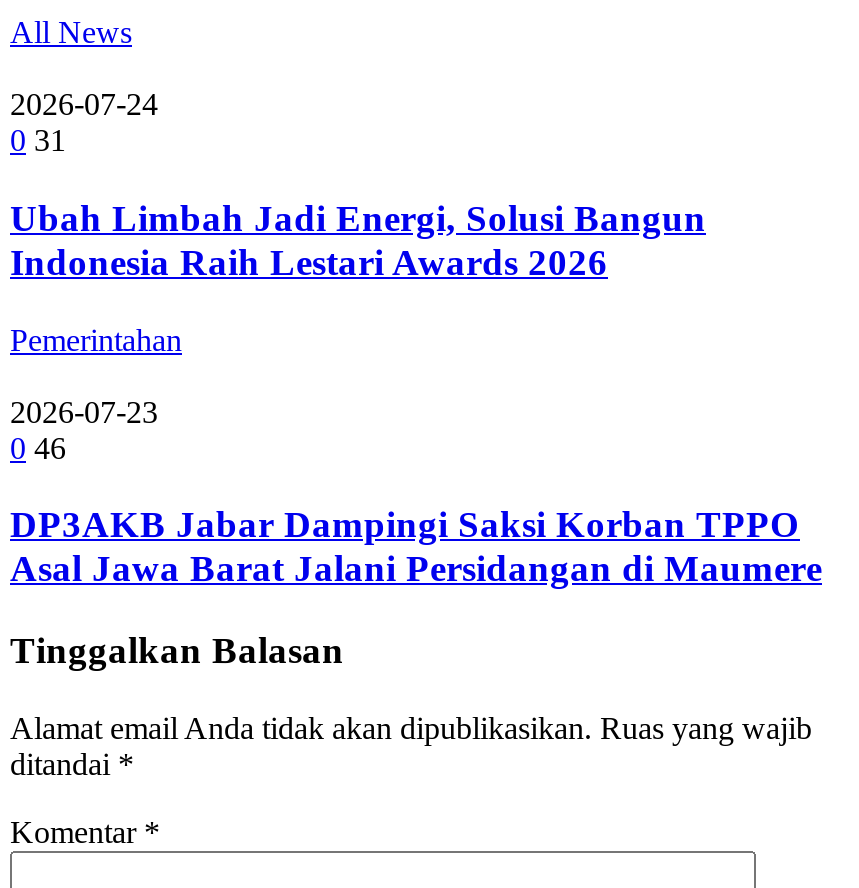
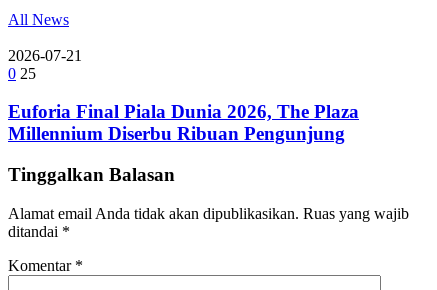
- 2026-07-24
- 0 31
- Ubah Limbah Jadi Energi, Solusi Bangun
- Indonesia Raih Lestari Awards 2026
- Pemerintahan
- 2026-07-23
- 0 46
- DP3AKB Jabar Dampingi Saksi Korban TPPO
- Asal Jawa Barat Jalani Persidangan di Maumere
+ 2026-07-21
+ 0 25
+ Euforia Final Piala Dunia 2026, The Plaza
+ Millennium Diserbu Ribuan Pengunjung
